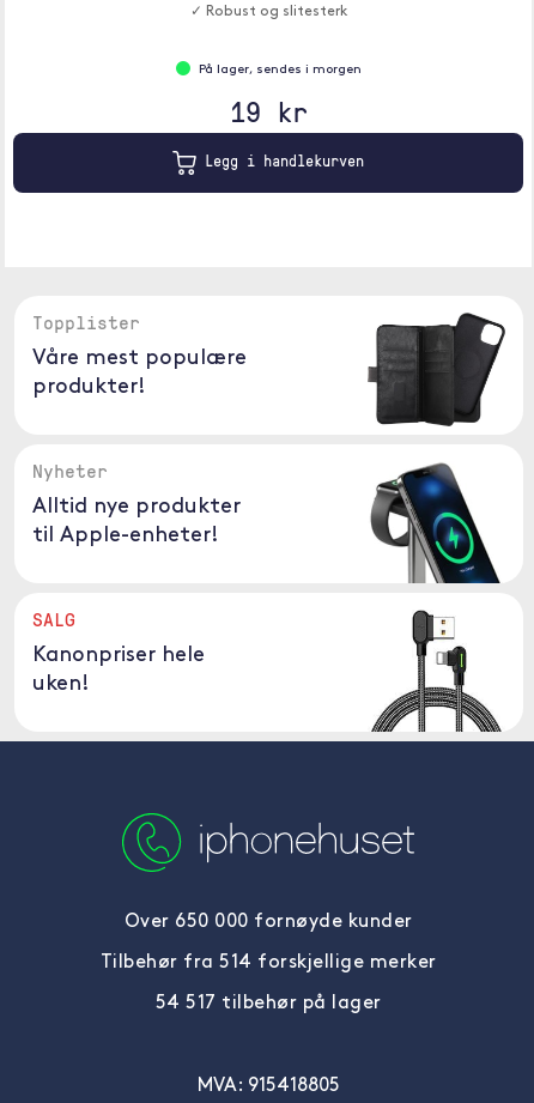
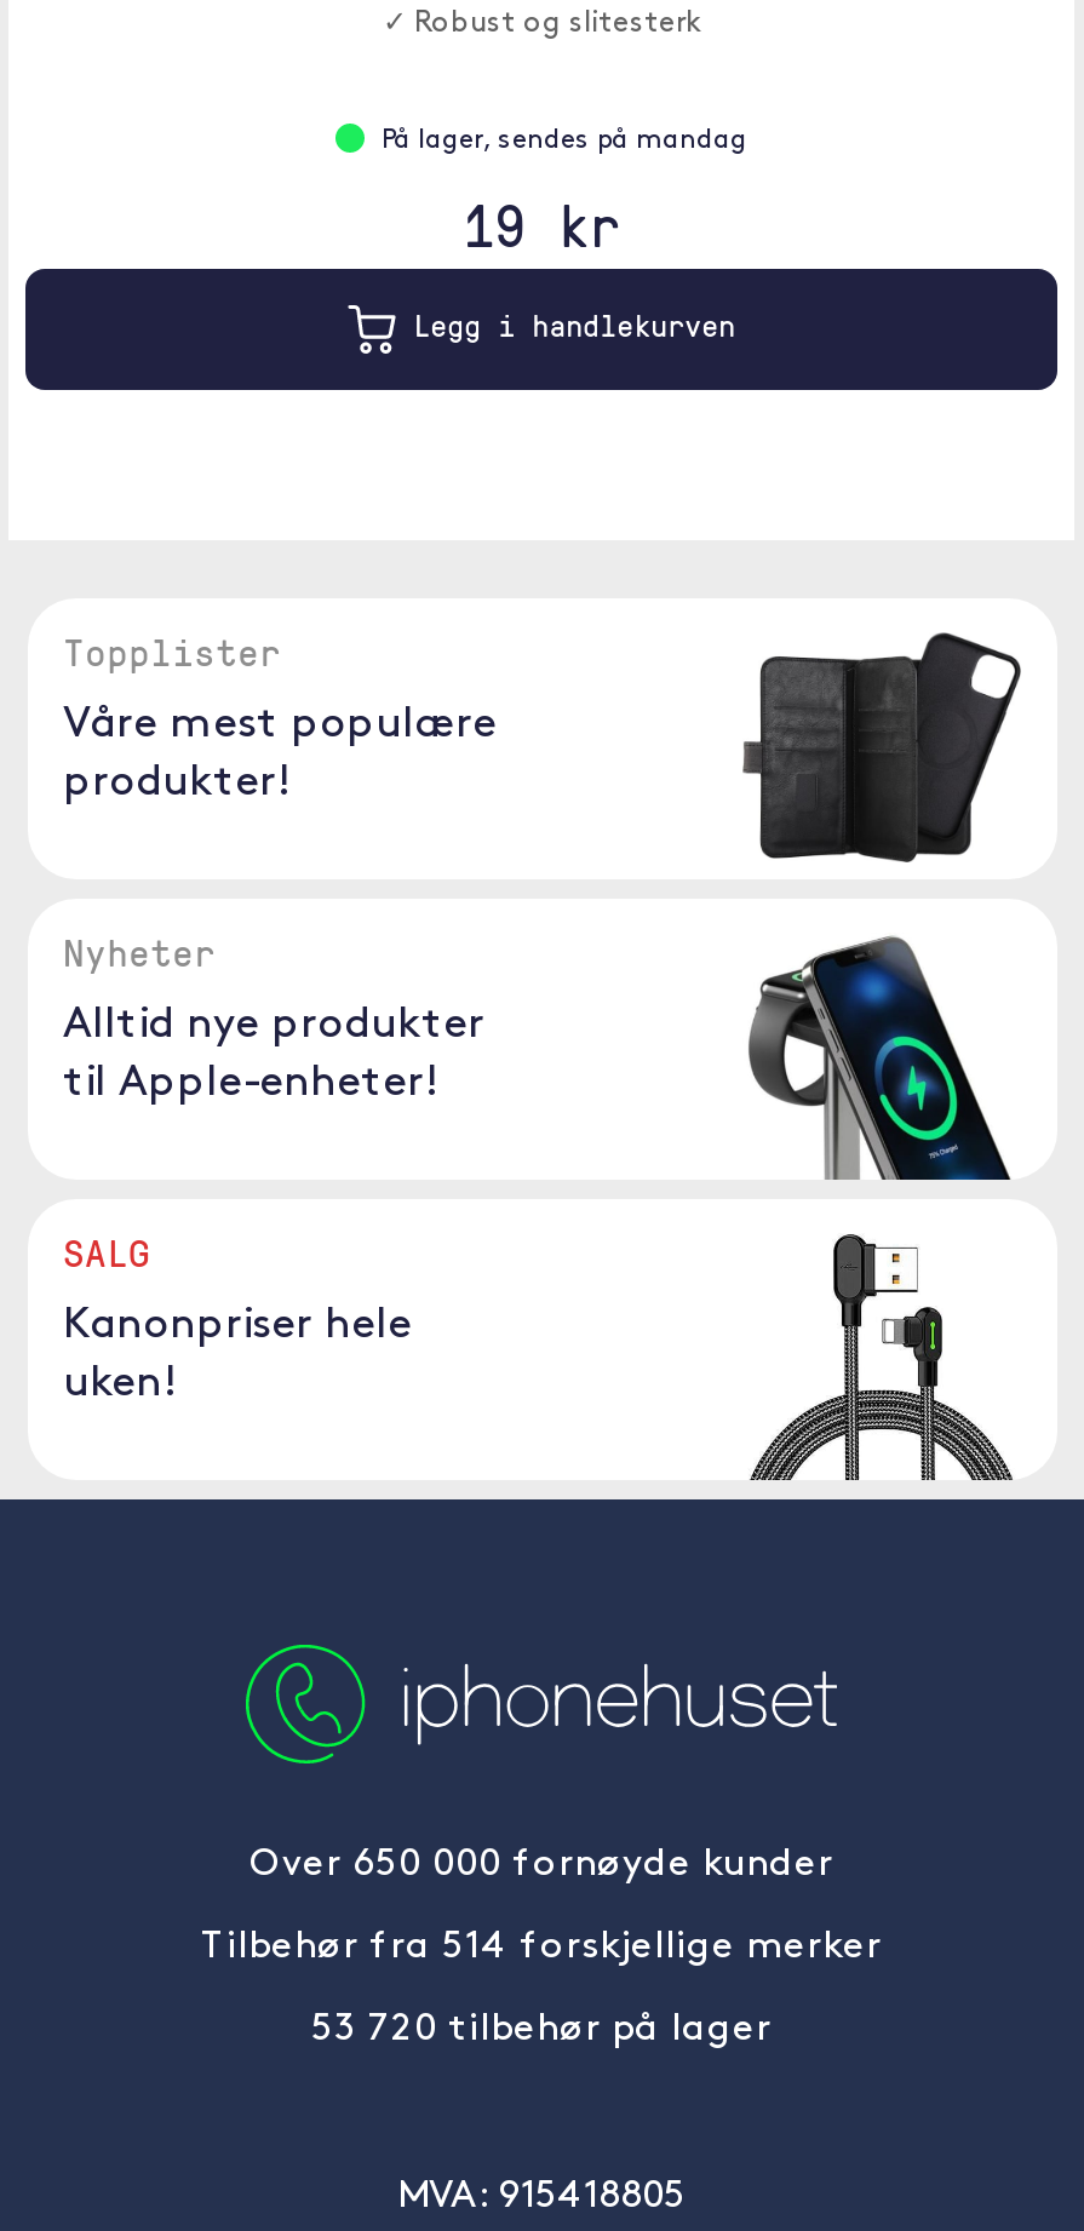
- På lager, sendes i morgen
+ På lager, sendes på mandag

- 54 517 tilbehør på lager
+ 53 720 tilbehør på lager
